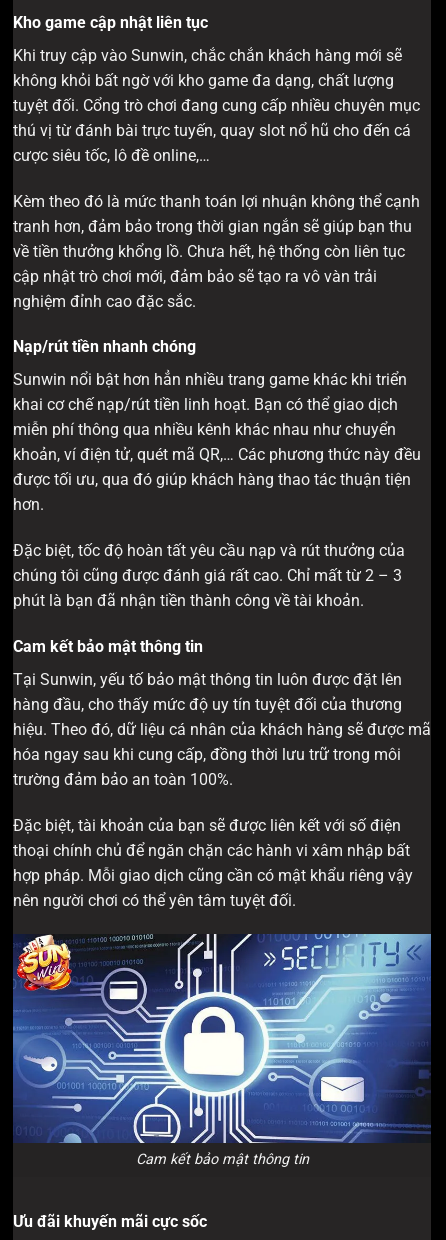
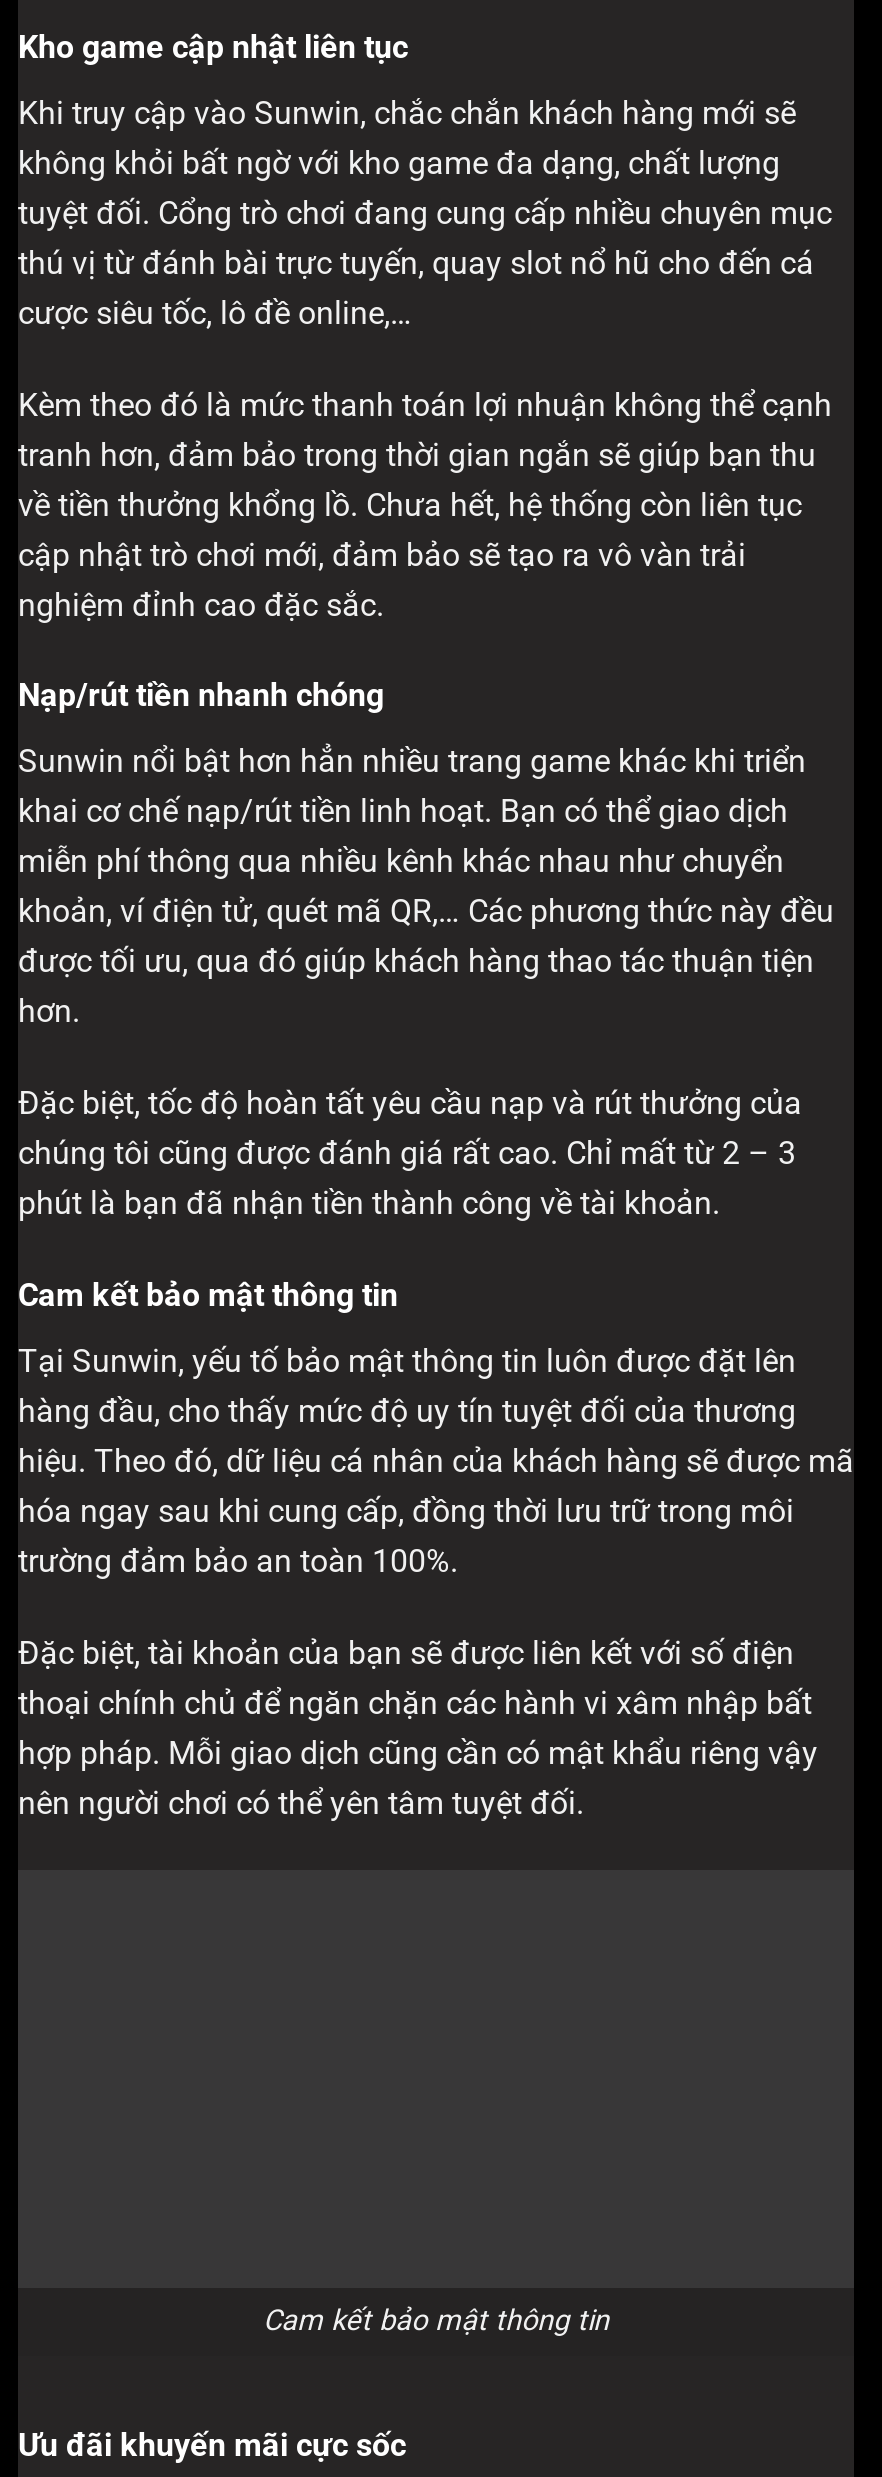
- [image]
